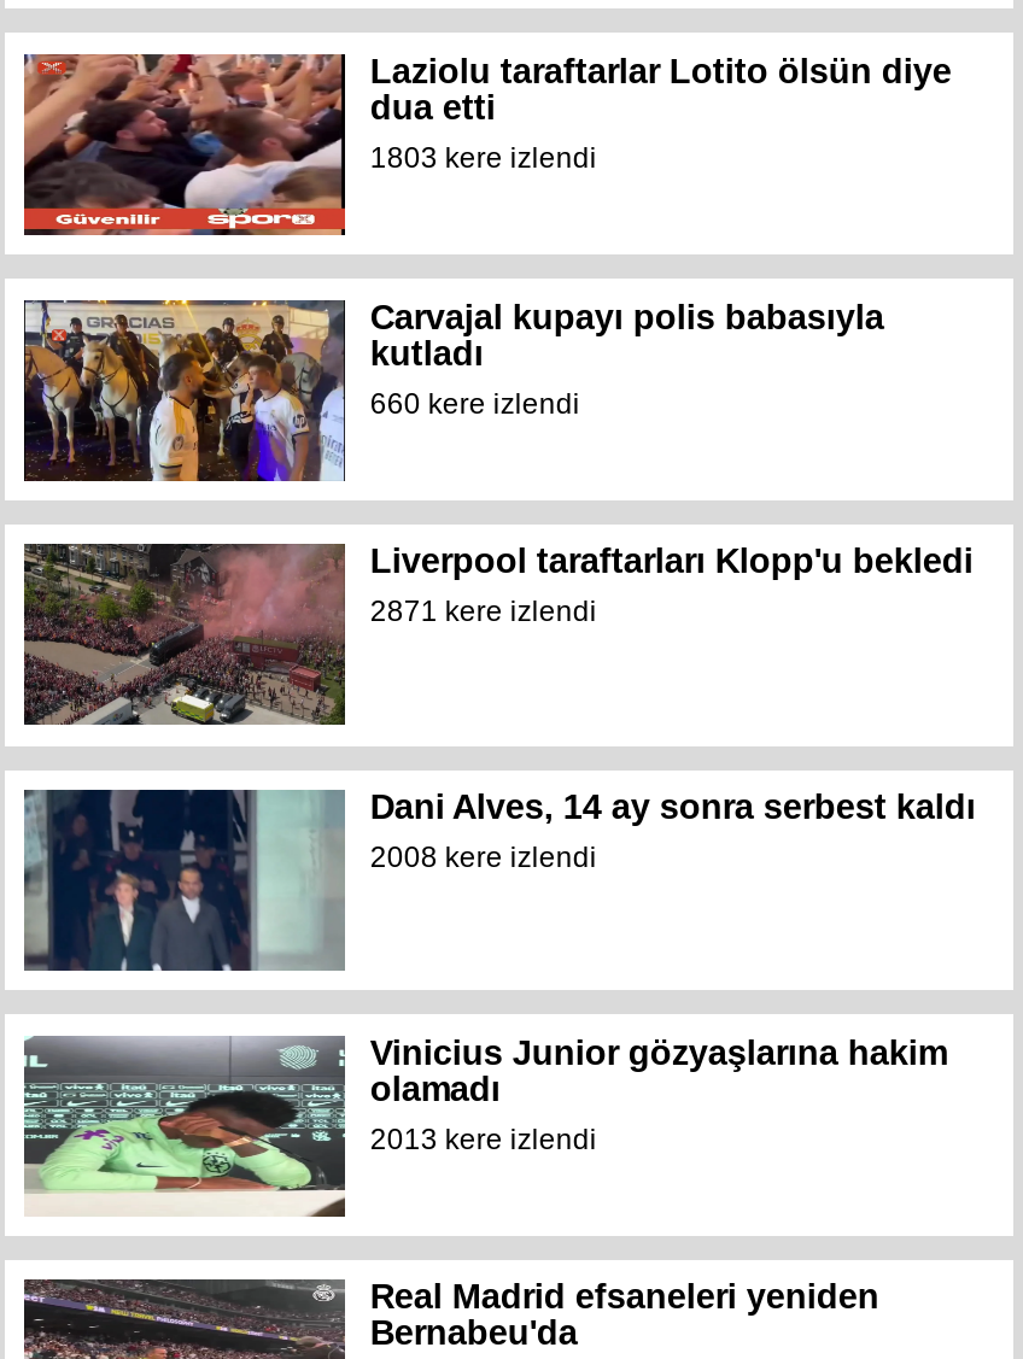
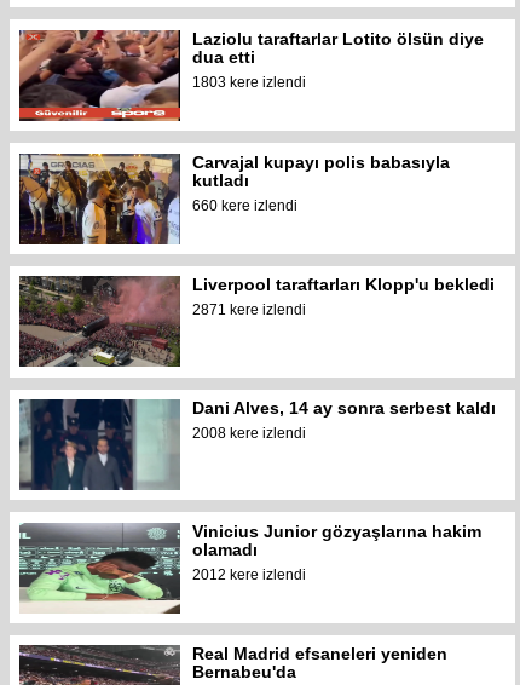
- 2013 kere izlendi
+ 2012 kere izlendi
